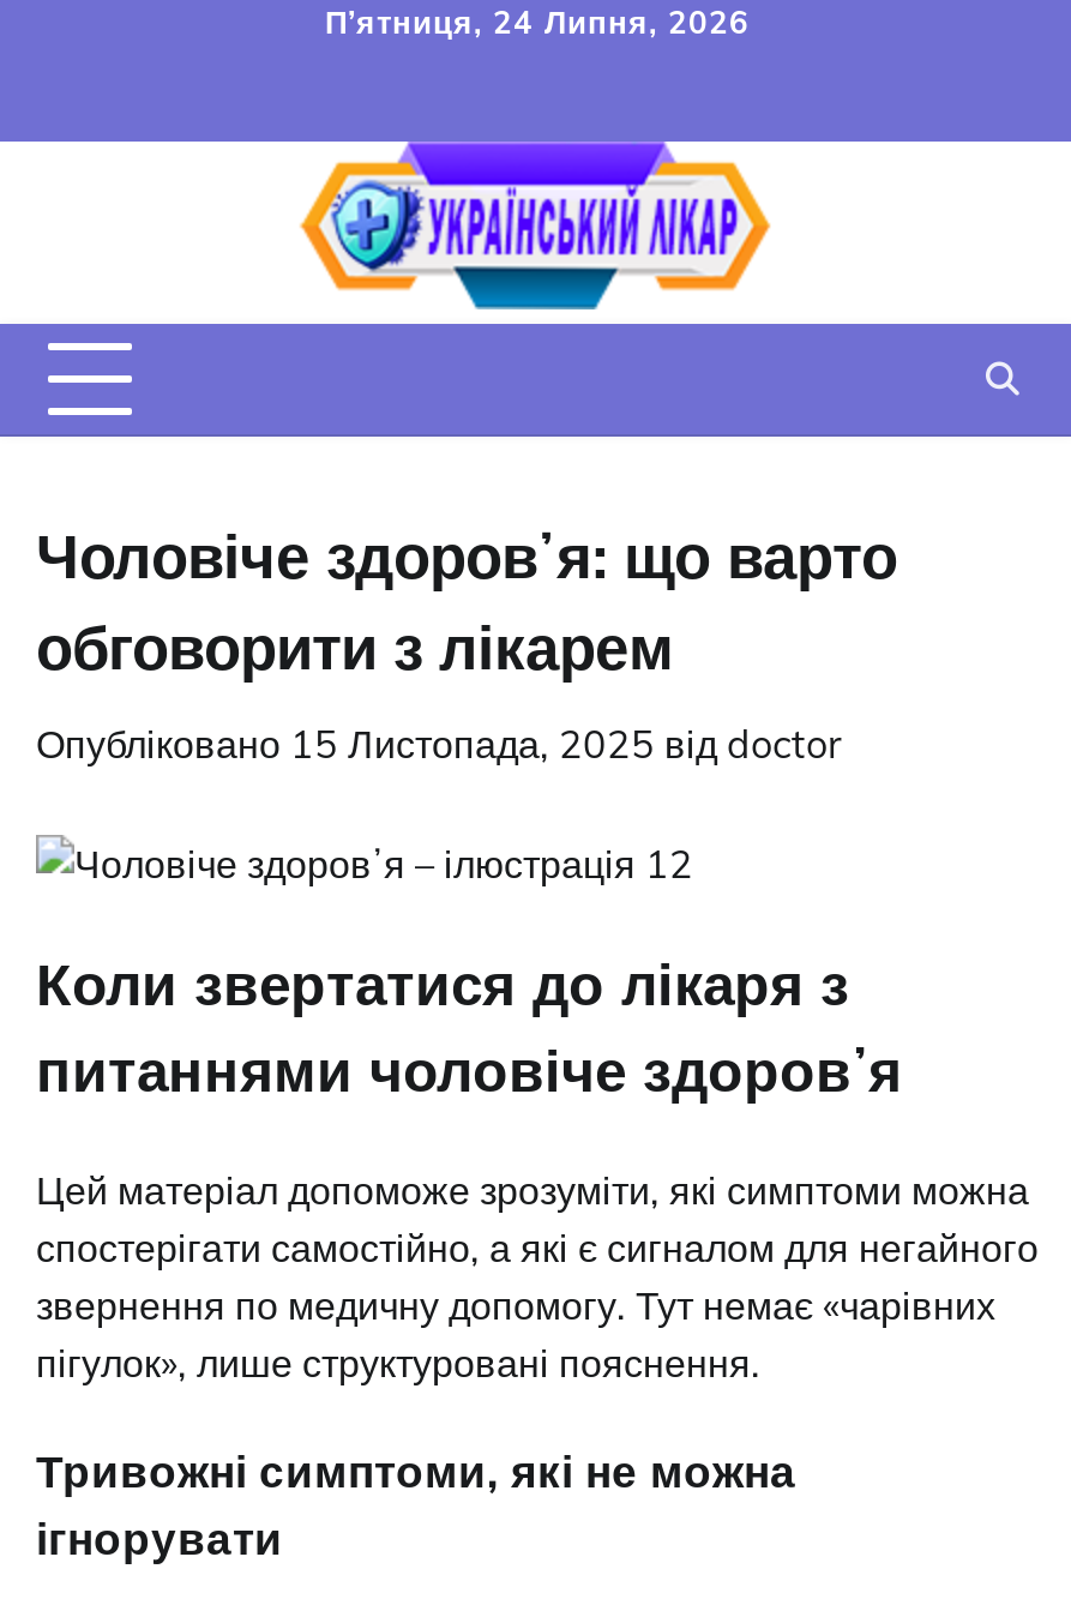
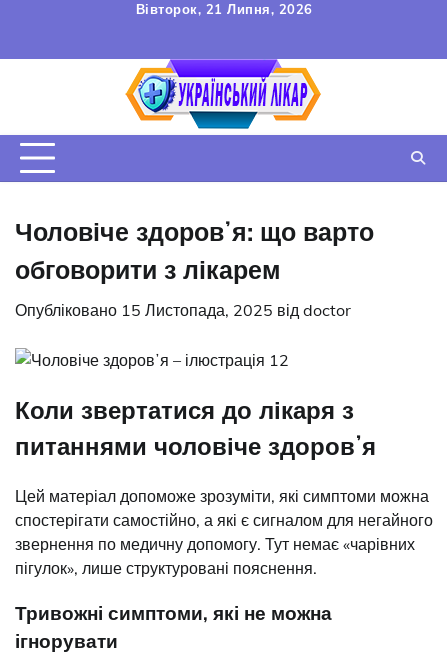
- П’ятниця, 24 Липня, 2026
+ Вівторок, 21 Липня, 2026
